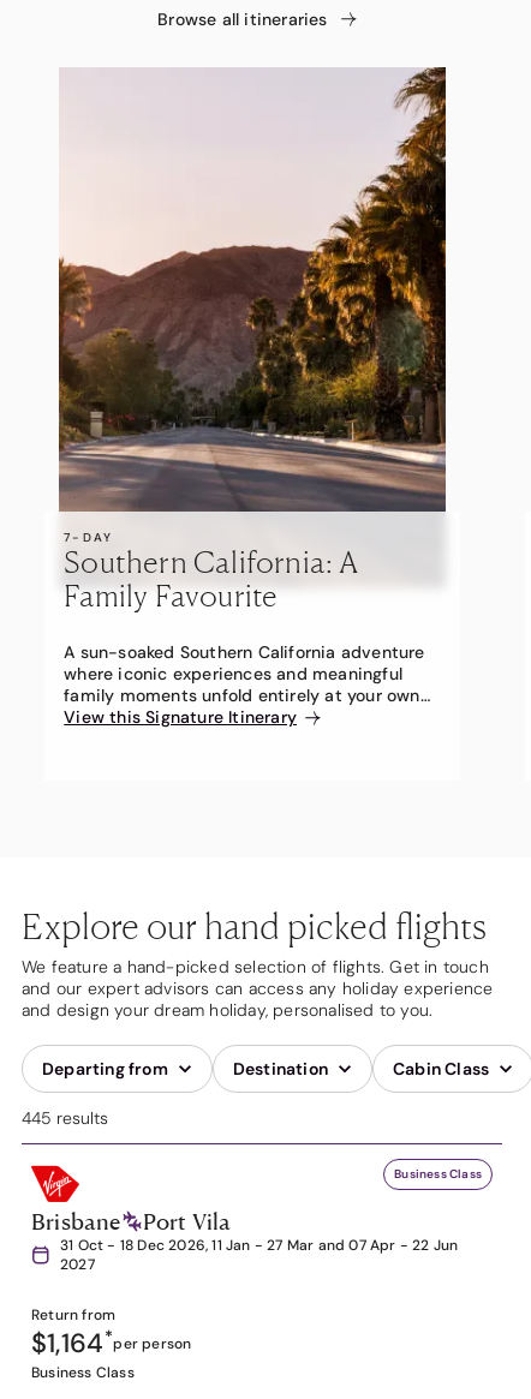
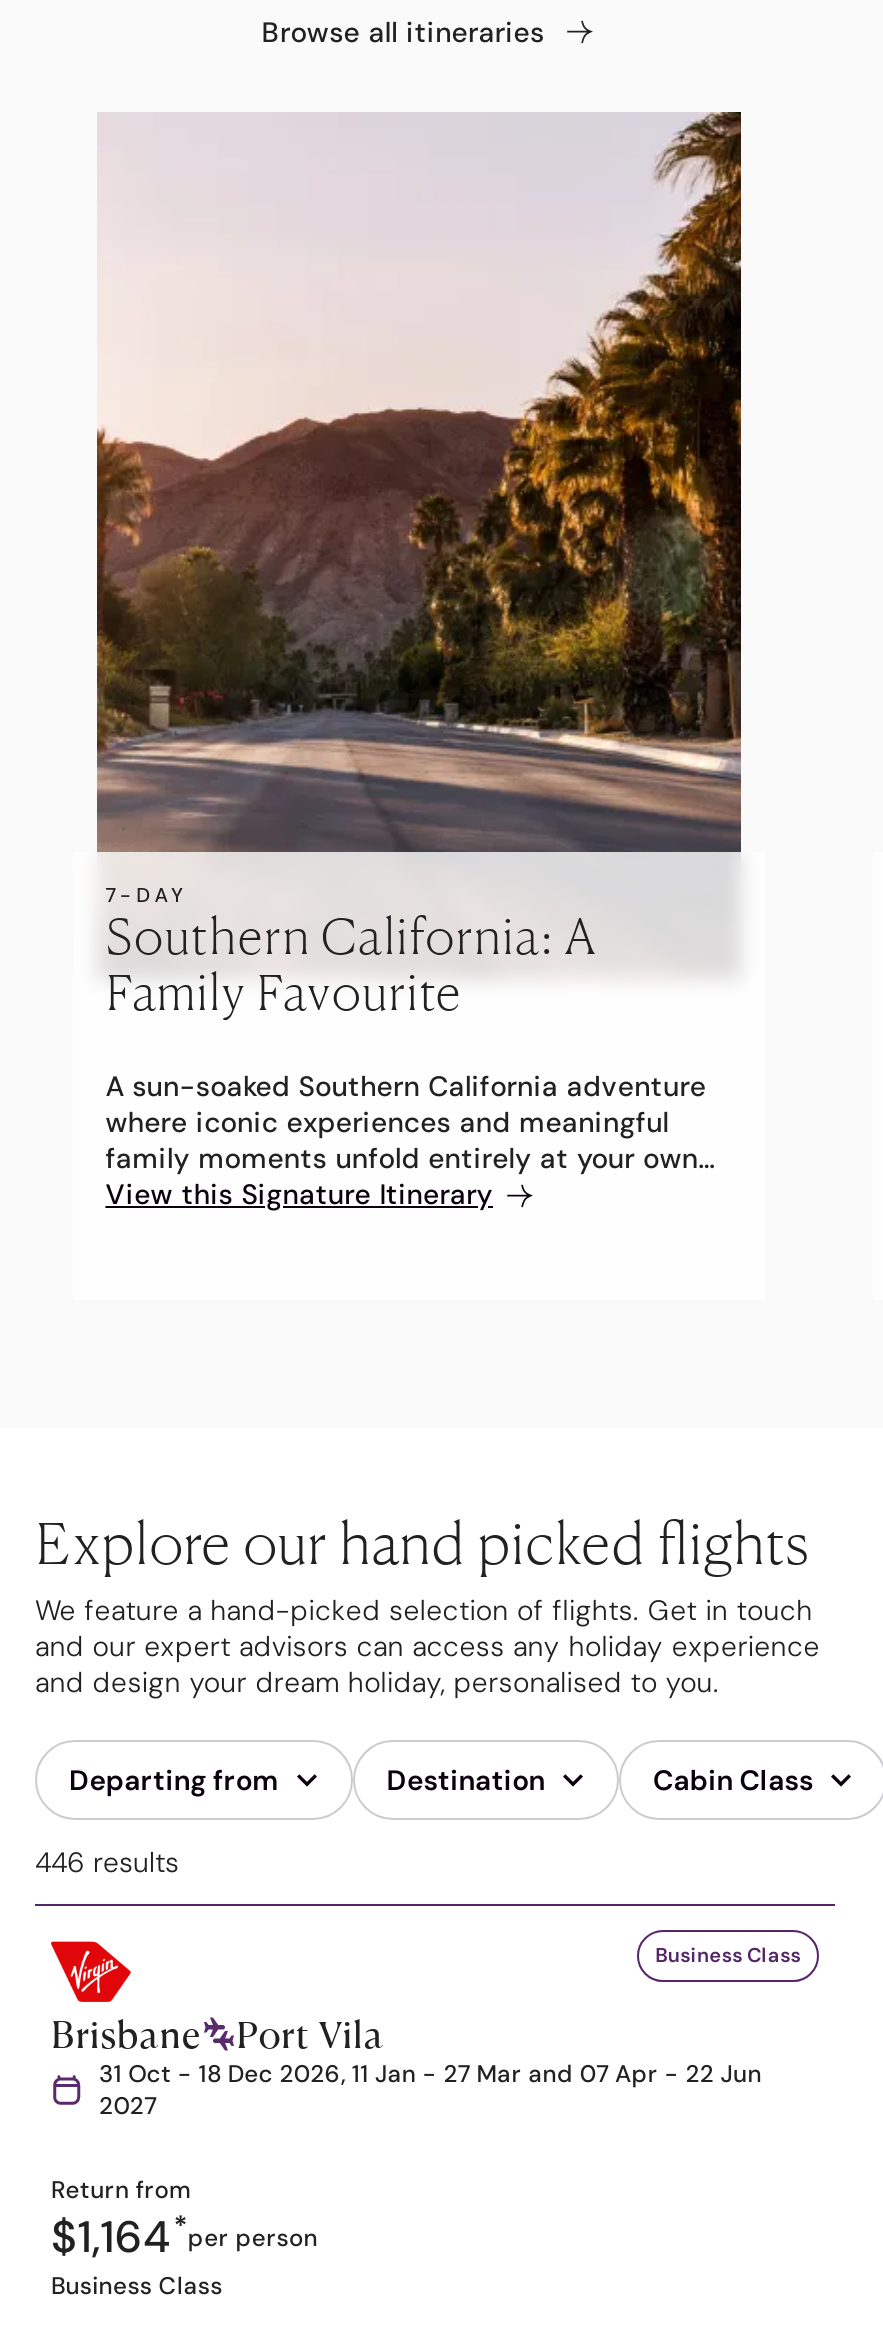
- 445 results
+ 446 results
